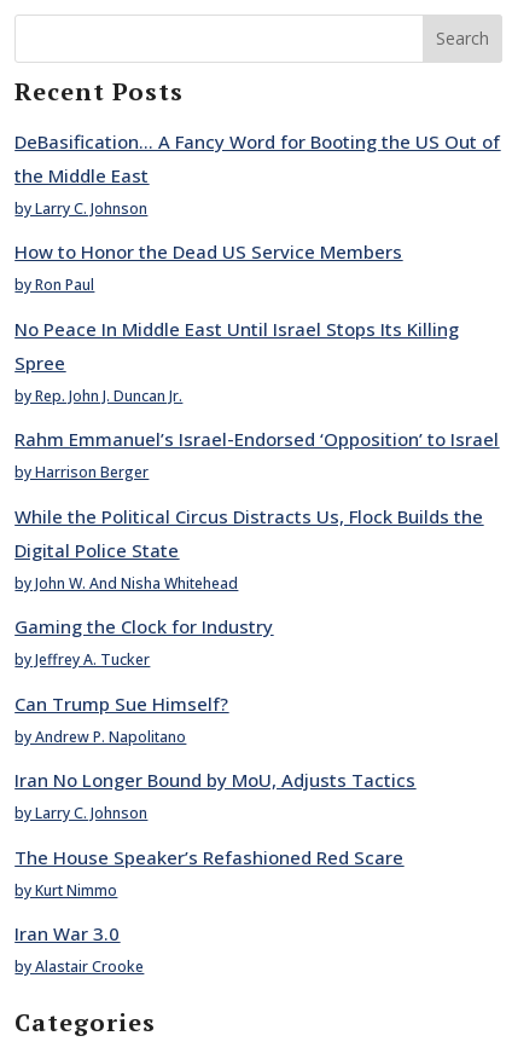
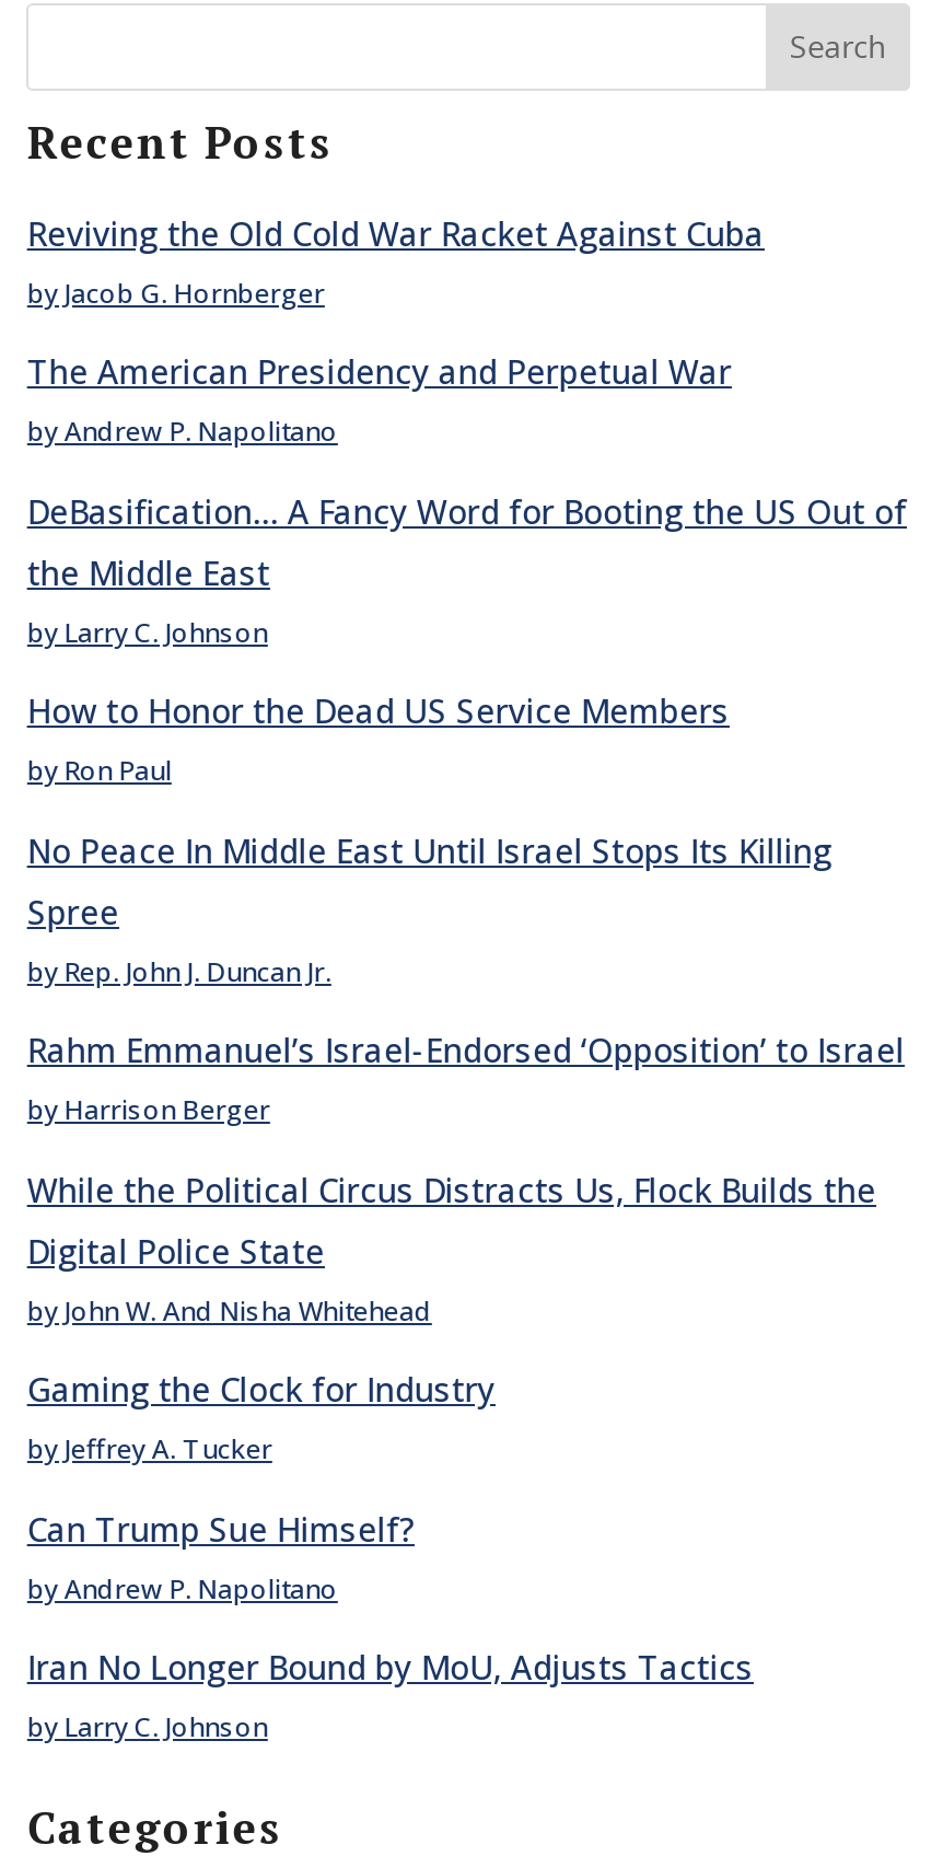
+ Reviving the Old Cold War Racket Against Cuba
+ by Jacob G. Hornberger
+ The American Presidency and Perpetual War
+ by Andrew P. Napolitano

moved down: DeBasification… A Fancy Word for Booting the US Out of | the Middle East | by Larry C. Johnson | ... | Iran No Longer Bound by MoU, Adjusts Tactics | by Larry C. Johnson

- The House Speaker’s Refashioned Red Scare
- by Kurt Nimmo
- Iran War 3.0
- by Alastair Crooke
